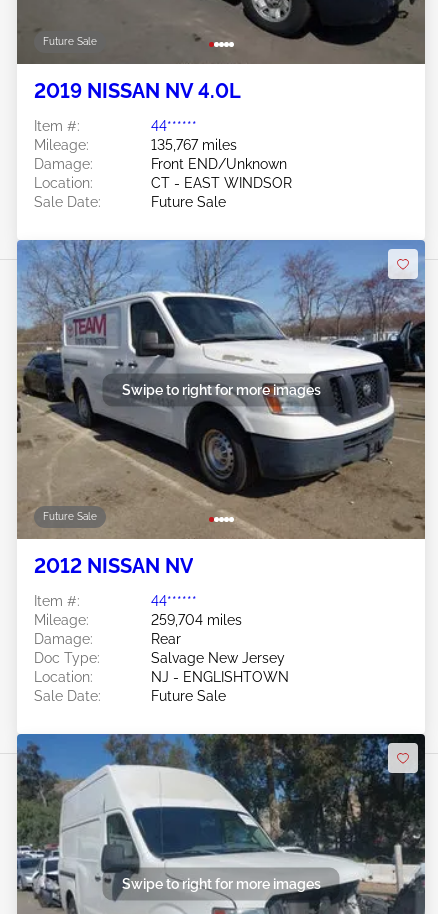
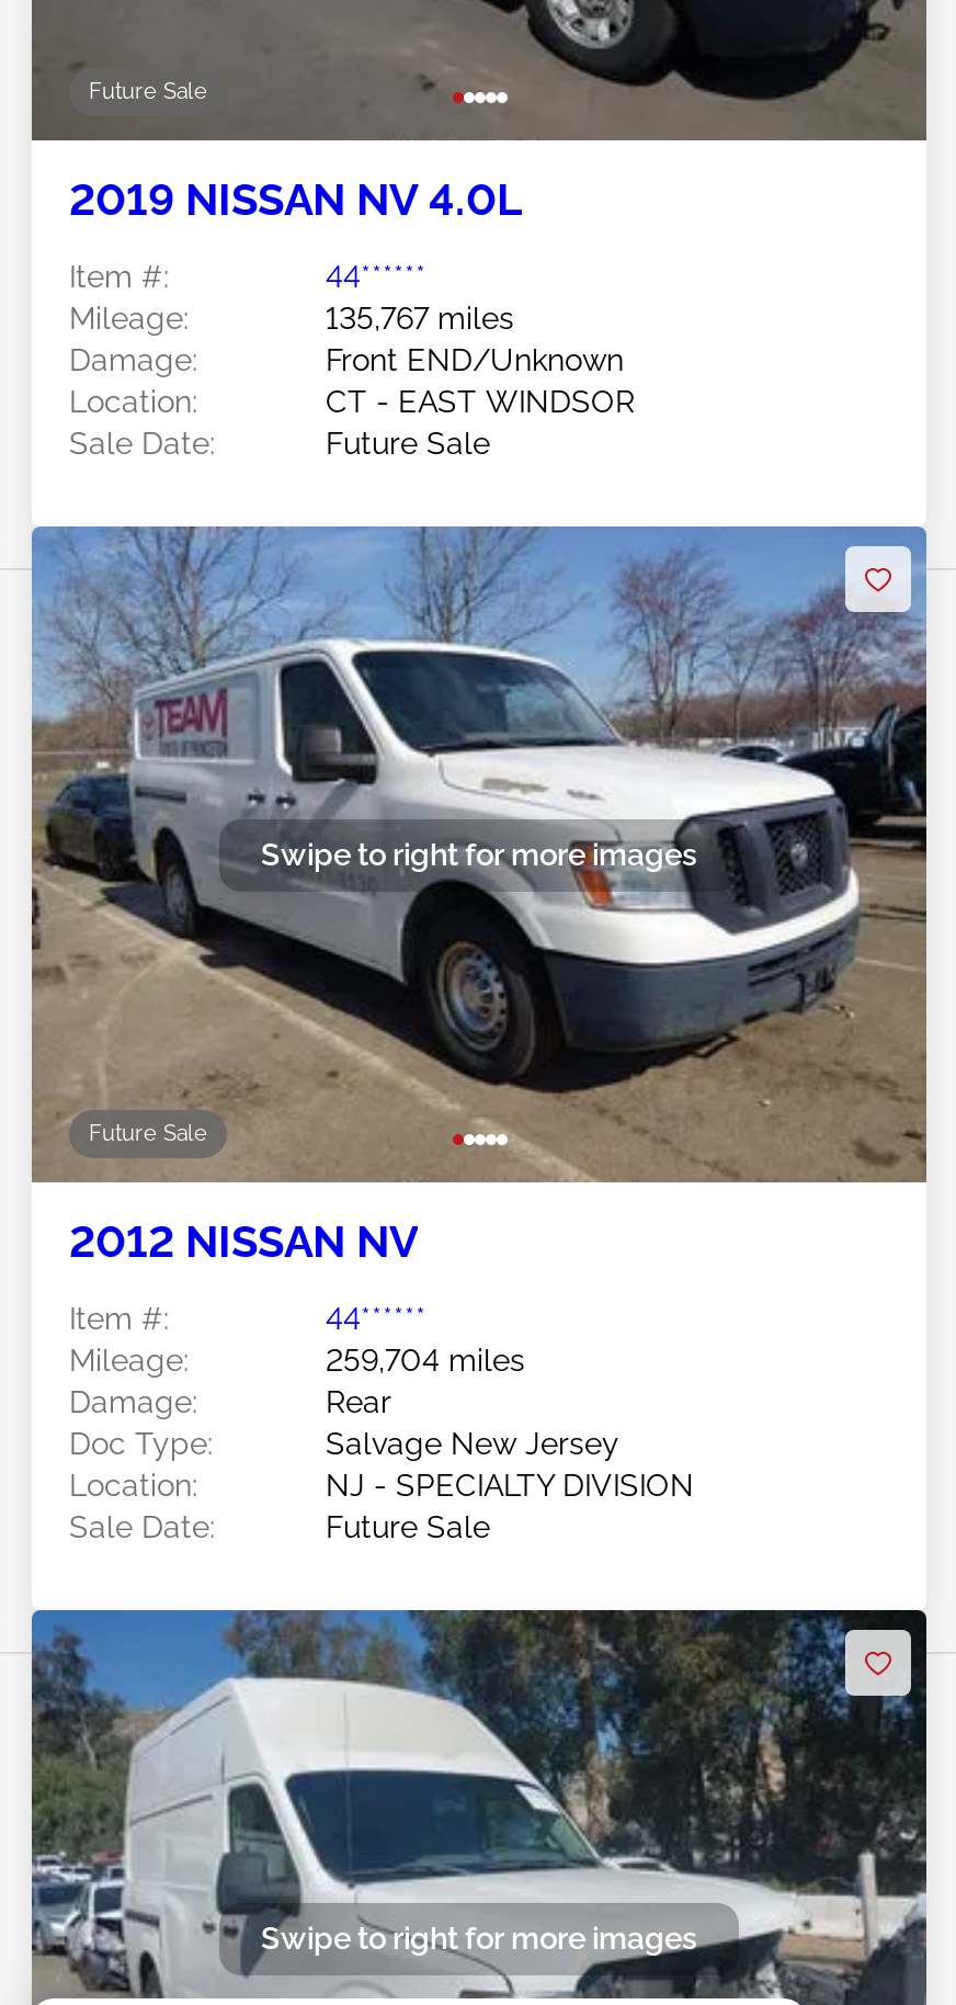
- NJ - ENGLISHTOWN
+ NJ - SPECIALTY DIVISION
